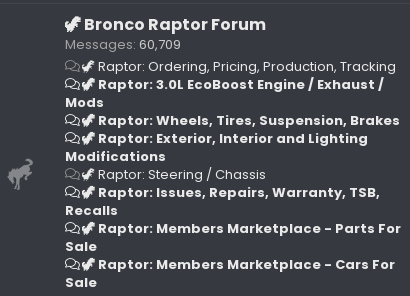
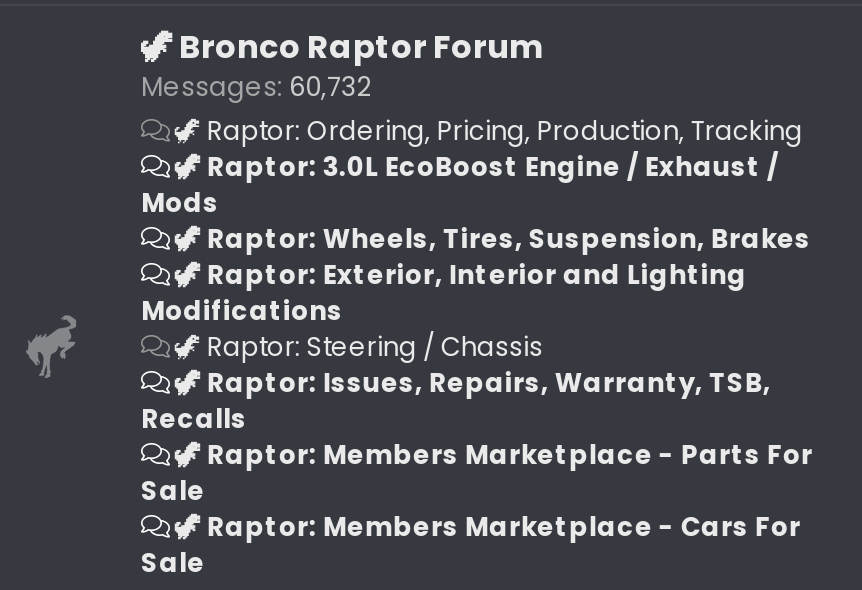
- Messages 60,709
+ Messages 60,732
